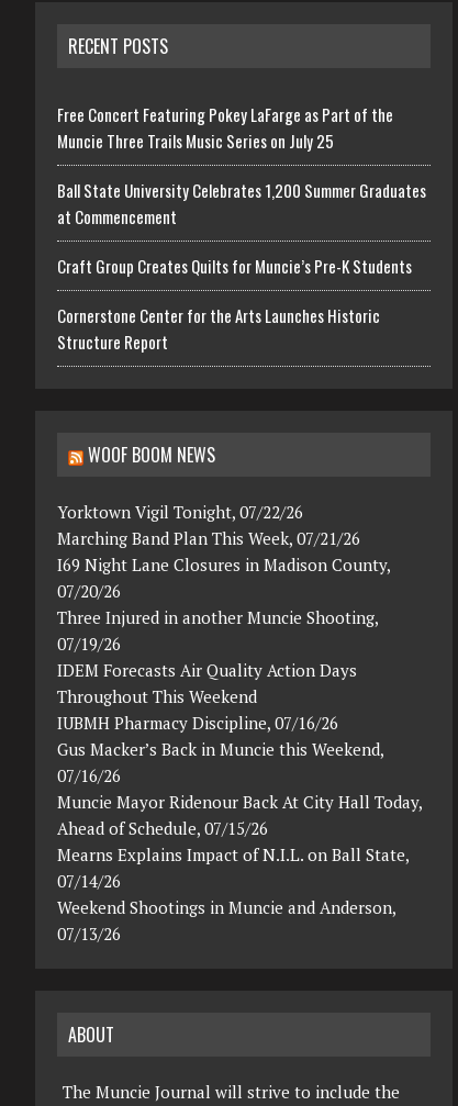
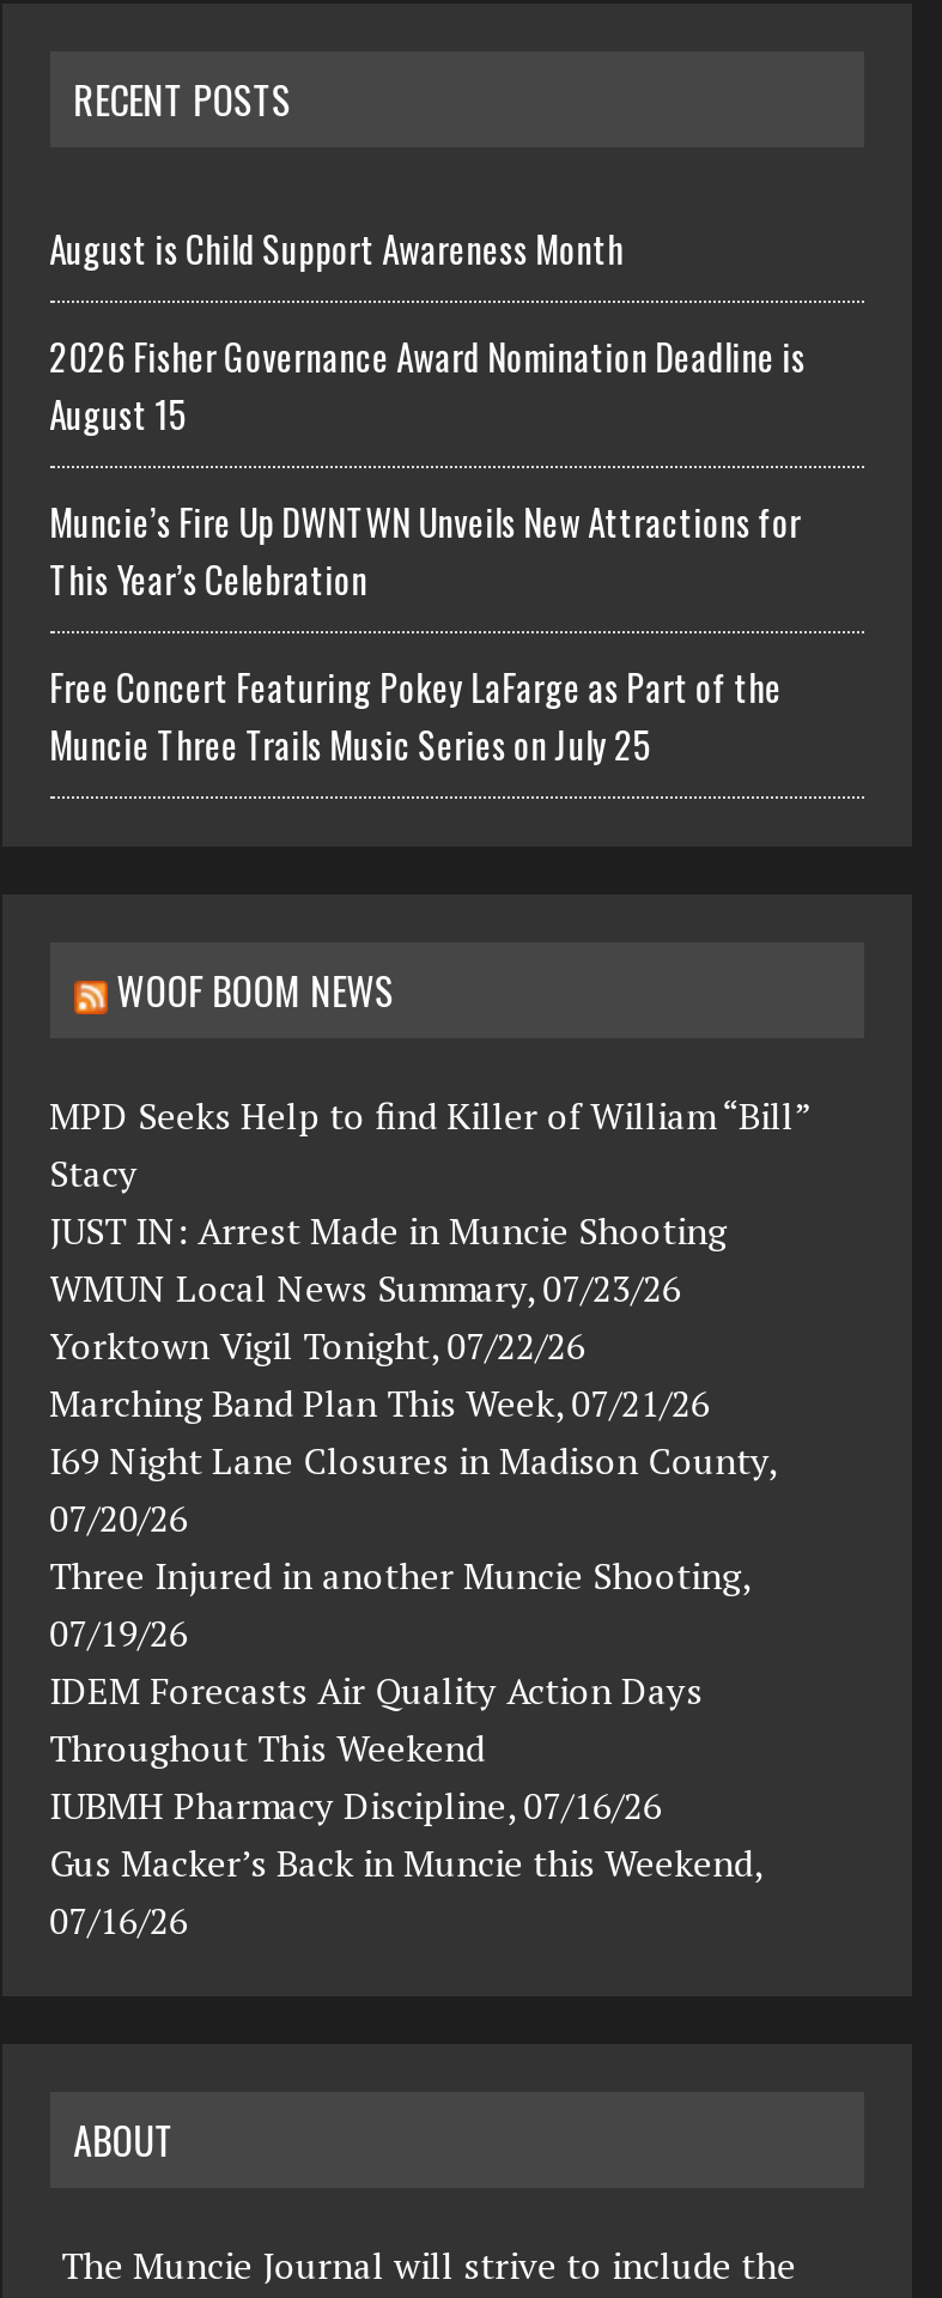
+ August is Child Support Awareness Month
+ 2026 Fisher Governance Award Nomination Deadline is
+ August 15
+ Muncie’s Fire Up DWNTWN Unveils New Attractions for
+ This Year’s Celebration

moved down: Free Concert Featuring Pokey LaFarge as Part of the | Muncie Three Trails Music Series on July 25

- Ball State University Celebrates 1,200 Summer Graduates
- at Commencement
- Craft Group Creates Quilts for Muncie’s Pre-K Students
- Cornerstone Center for the Arts Launches Historic
- Structure Report

+ MPD Seeks Help to find Killer of William “Bill”
+ Stacy
+ JUST IN: Arrest Made in Muncie Shooting
+ WMUN Local News Summary, 07/23/26

moved down: Yorktown Vigil Tonight, 07/22/26 | Marching Band Plan This Week, 07/21/26 | I69 Night Lane Closures in Madison County, | ... | Gus Macker’s Back in Muncie this Weekend, | 07/16/26

- Muncie Mayor Ridenour Back At City Hall Today,
- Ahead of Schedule, 07/15/26
- Mearns Explains Impact of N.I.L. on Ball State,
- 07/14/26
- Weekend Shootings in Muncie and Anderson,
- 07/13/26
